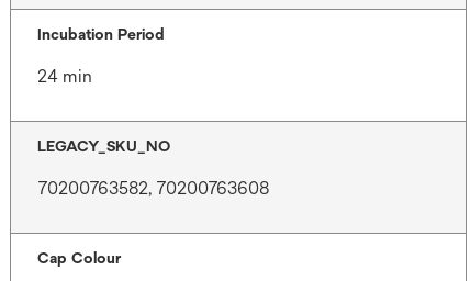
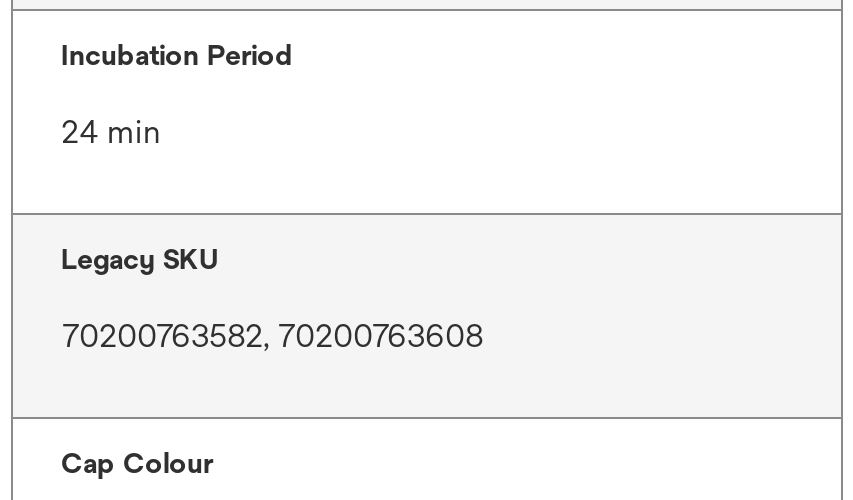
- LEGACY_SKU_NO
+ Legacy SKU
